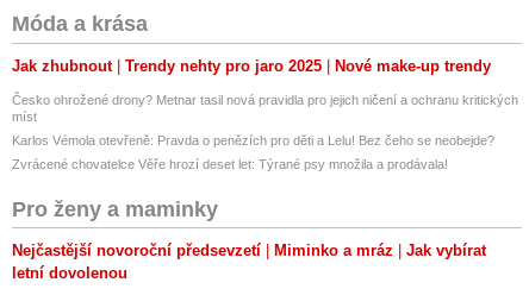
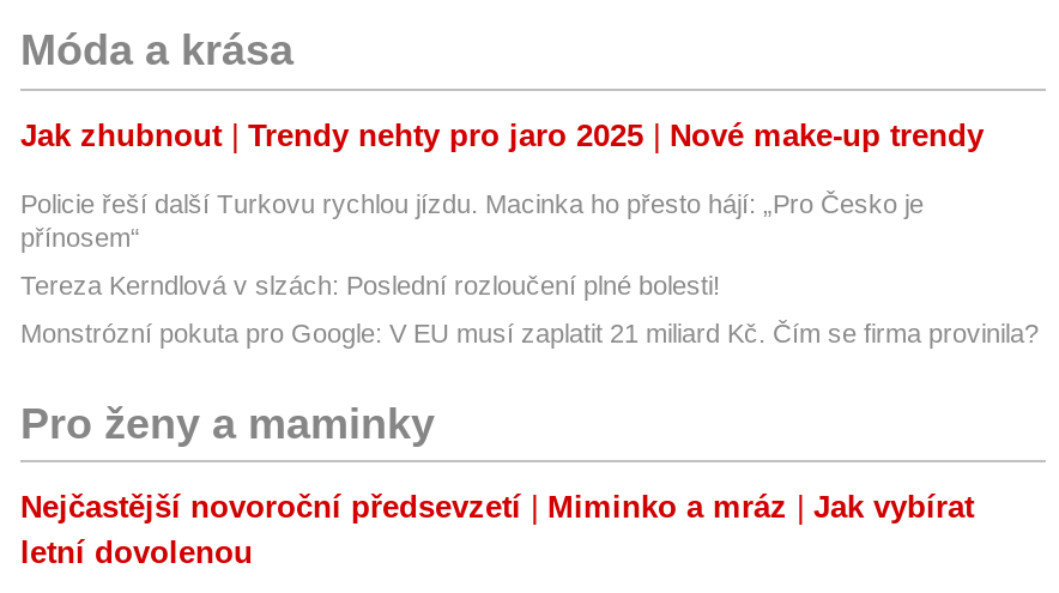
- Česko ohrožené drony? Metnar tasil nová pravidla pro jejich ničení a ochranu kritických
- míst
+ Policie řeší další Turkovu rychlou jízdu. Macinka ho přesto hájí: „Pro Česko je
+ přínosem“

- Karlos Vémola otevřeně: Pravda o penězích pro děti a Lelu! Bez čeho se neobejde?
+ Tereza Kerndlová v slzách: Poslední rozloučení plné bolesti!

- Zvrácené chovatelce Věře hrozí deset let: Týrané psy množila a prodávala!
+ Monstrózní pokuta pro Google: V EU musí zaplatit 21 miliard Kč. Čím se firma provinila?
